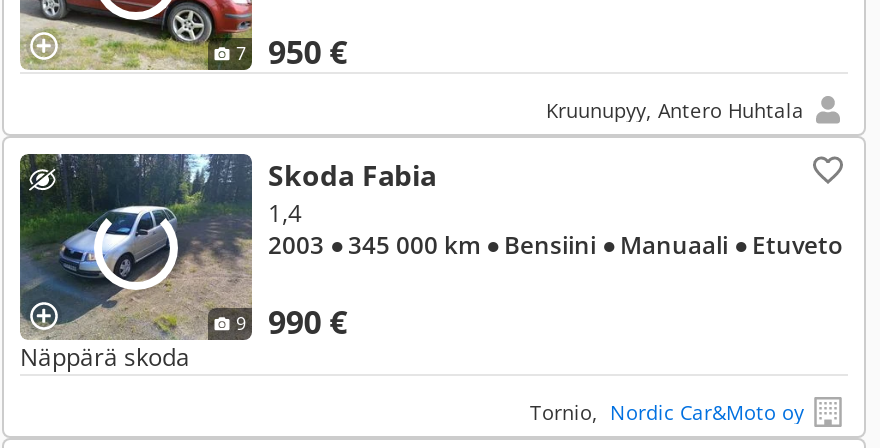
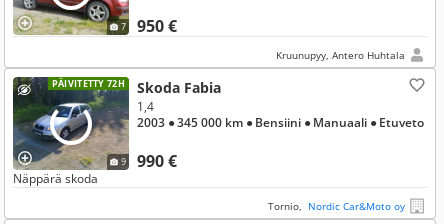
+ PÄIVITETTY 72H
